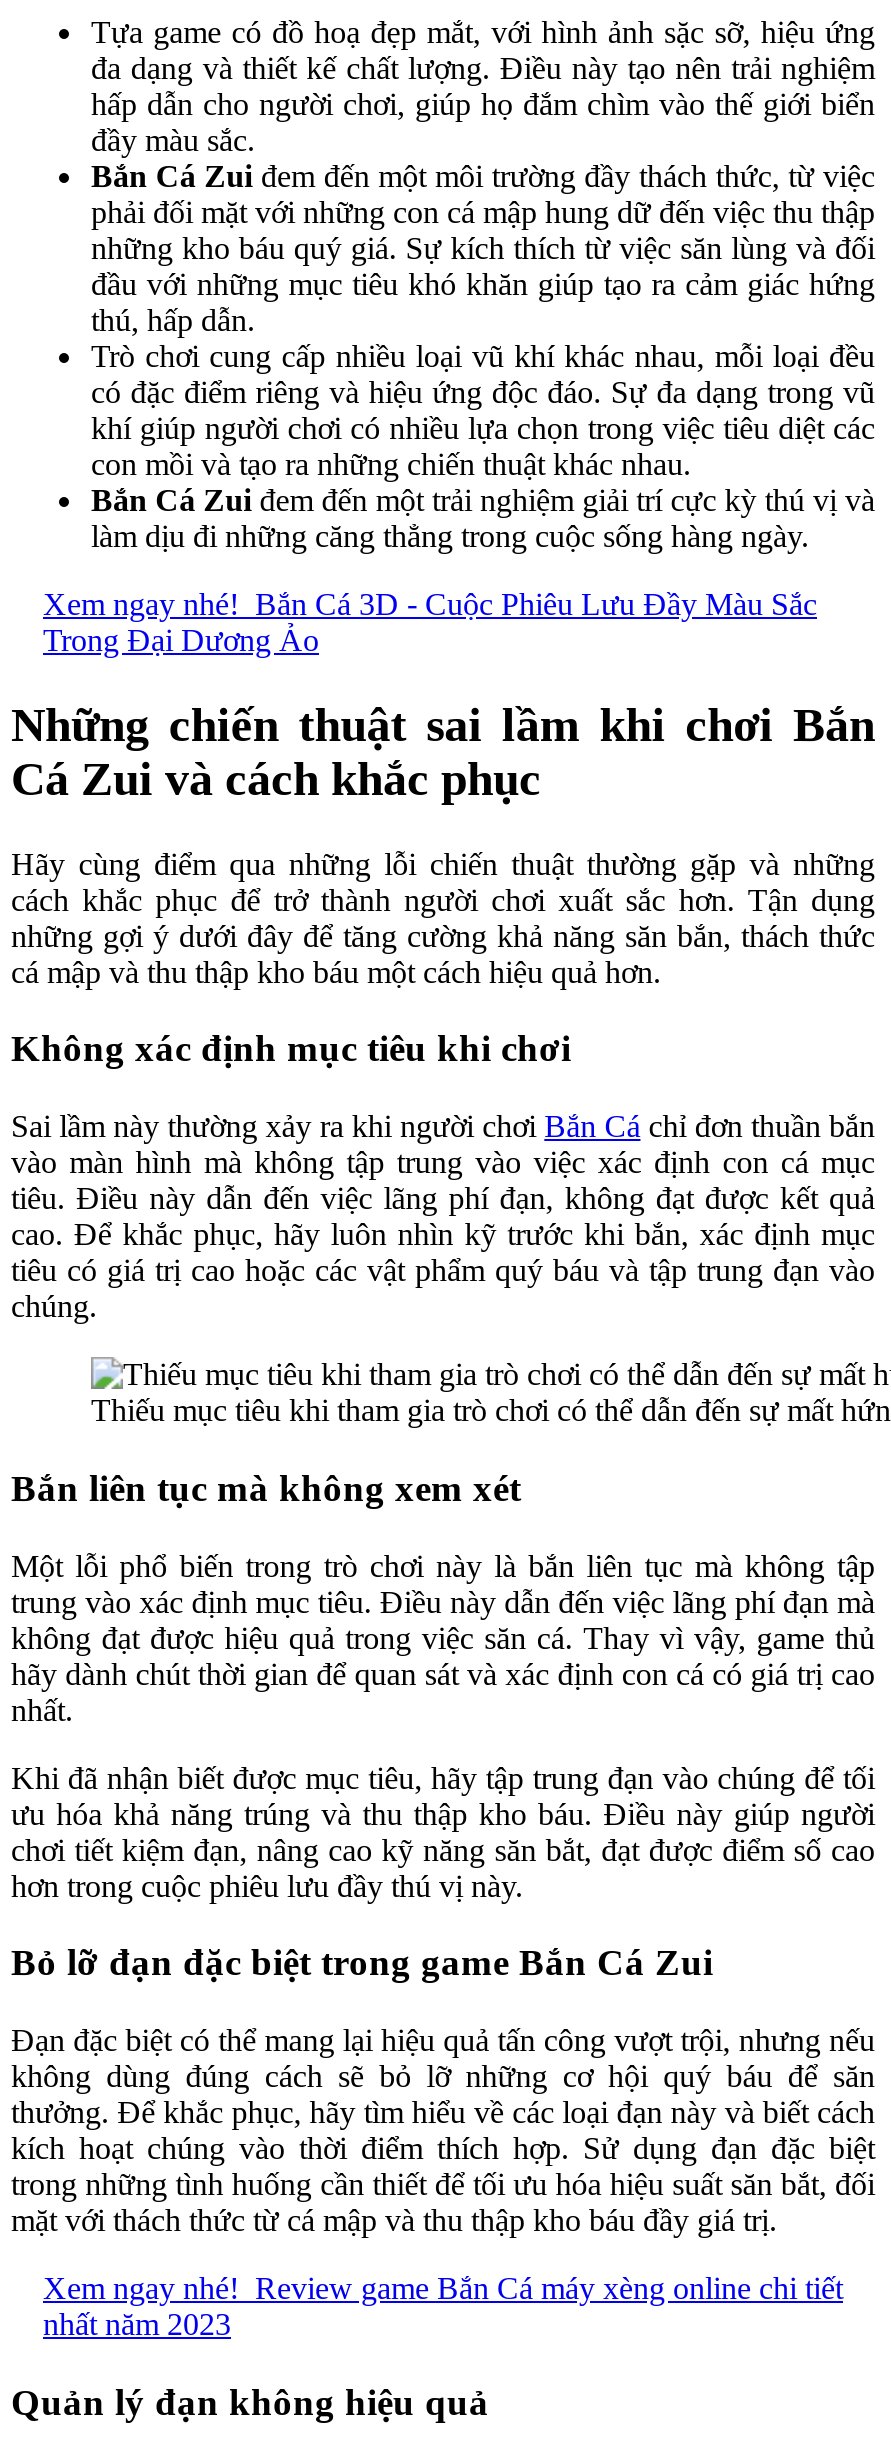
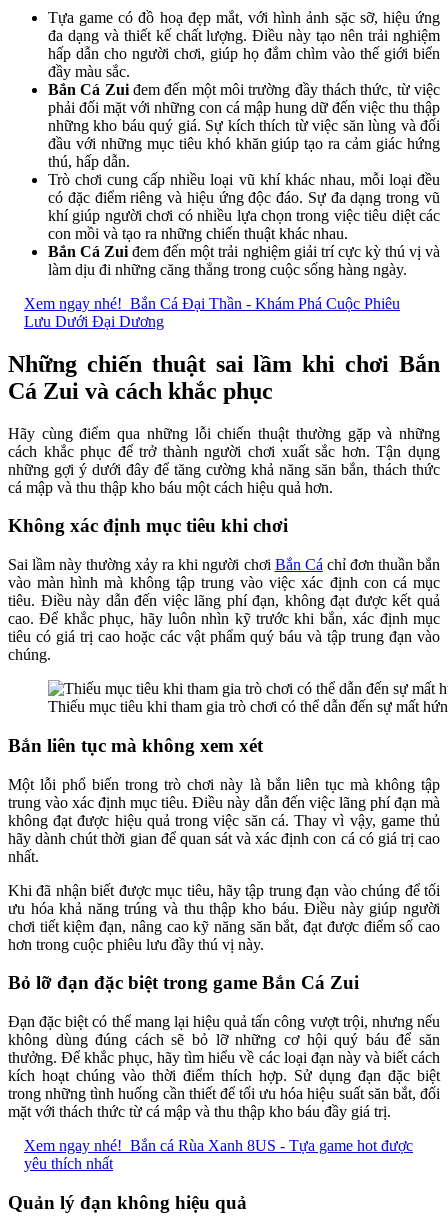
- Xem ngay nhé! Bắn Cá 3D - Cuộc Phiêu Lưu Đầy Màu Sắc
- Trong Đại Dương Ảo
+ Xem ngay nhé! Bắn Cá Đại Thần - Khám Phá Cuộc Phiêu
+ Lưu Dưới Đại Dương

- Xem ngay nhé! Review game Bắn Cá máy xèng online chi tiết
- nhất năm 2023
+ Xem ngay nhé! Bắn cá Rùa Xanh 8US - Tựa game hot được
+ yêu thích nhất
